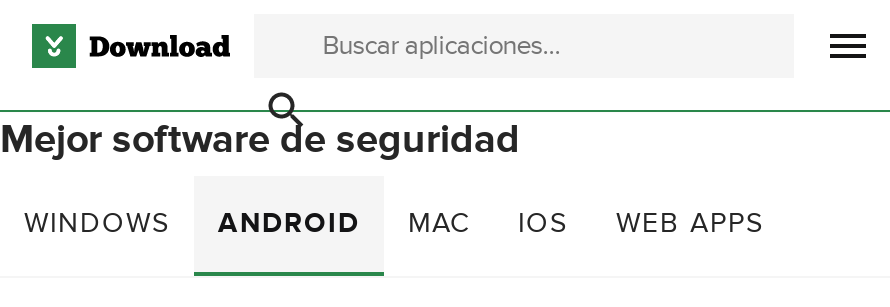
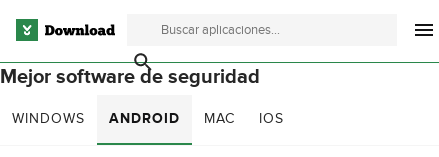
- WEB APPS
